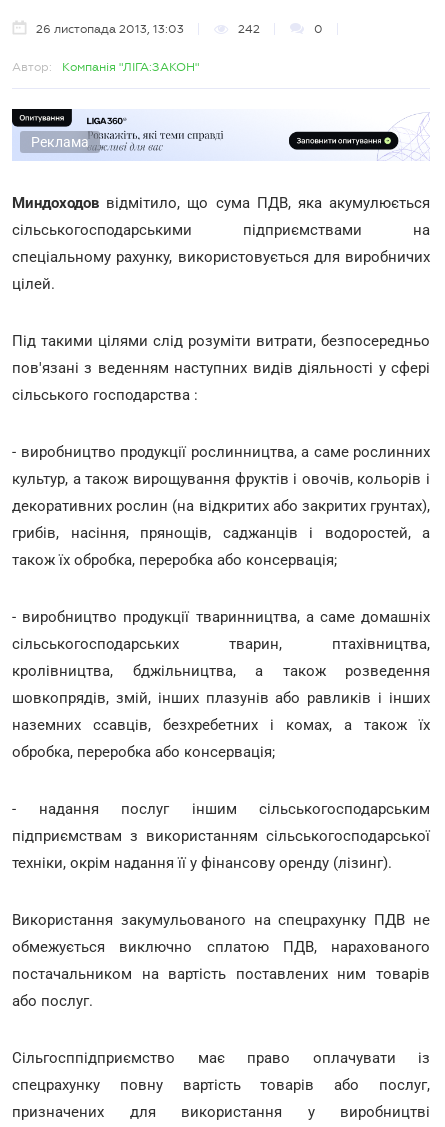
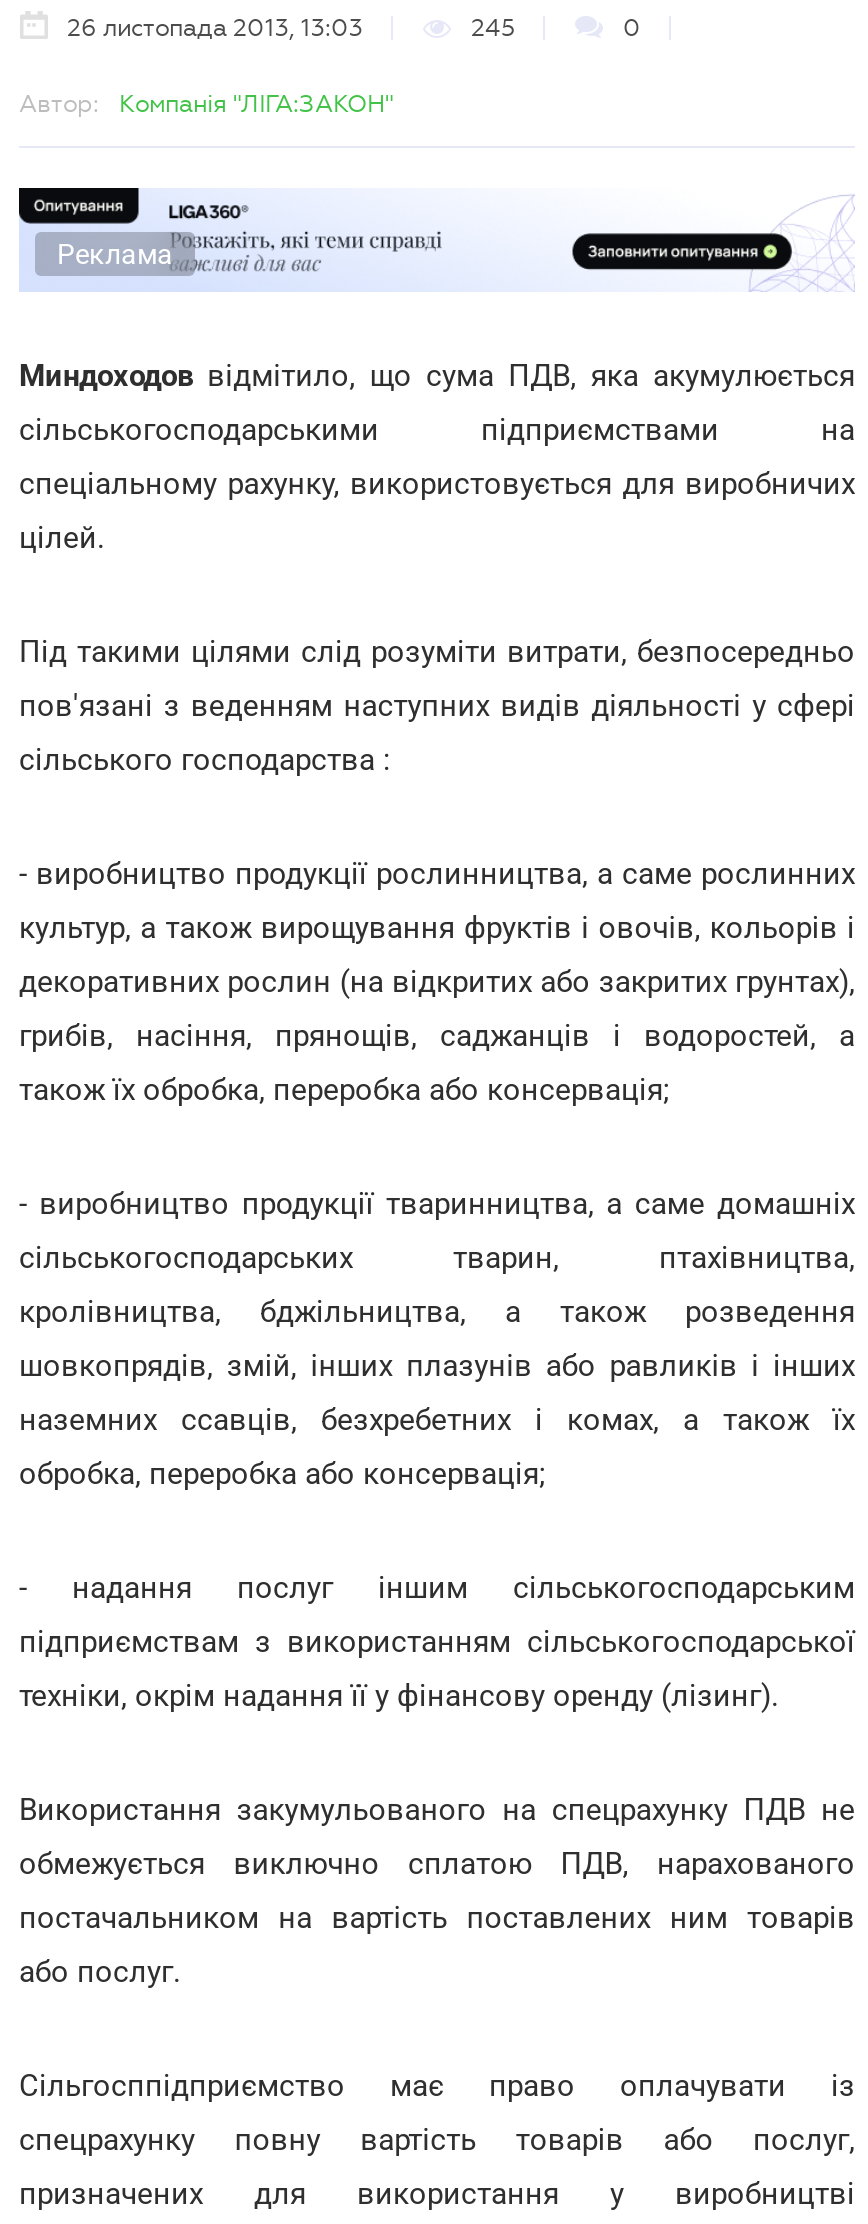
- 242
+ 245
